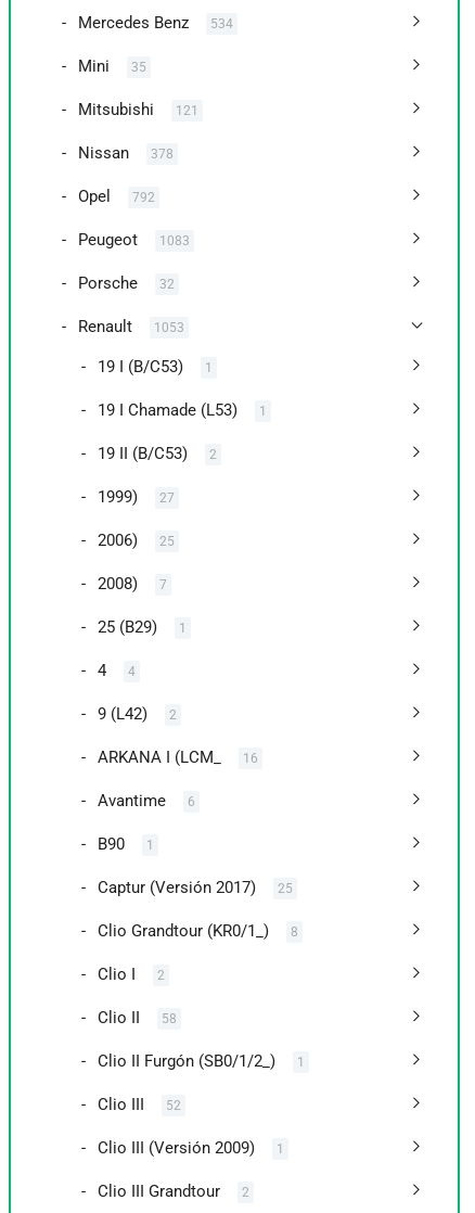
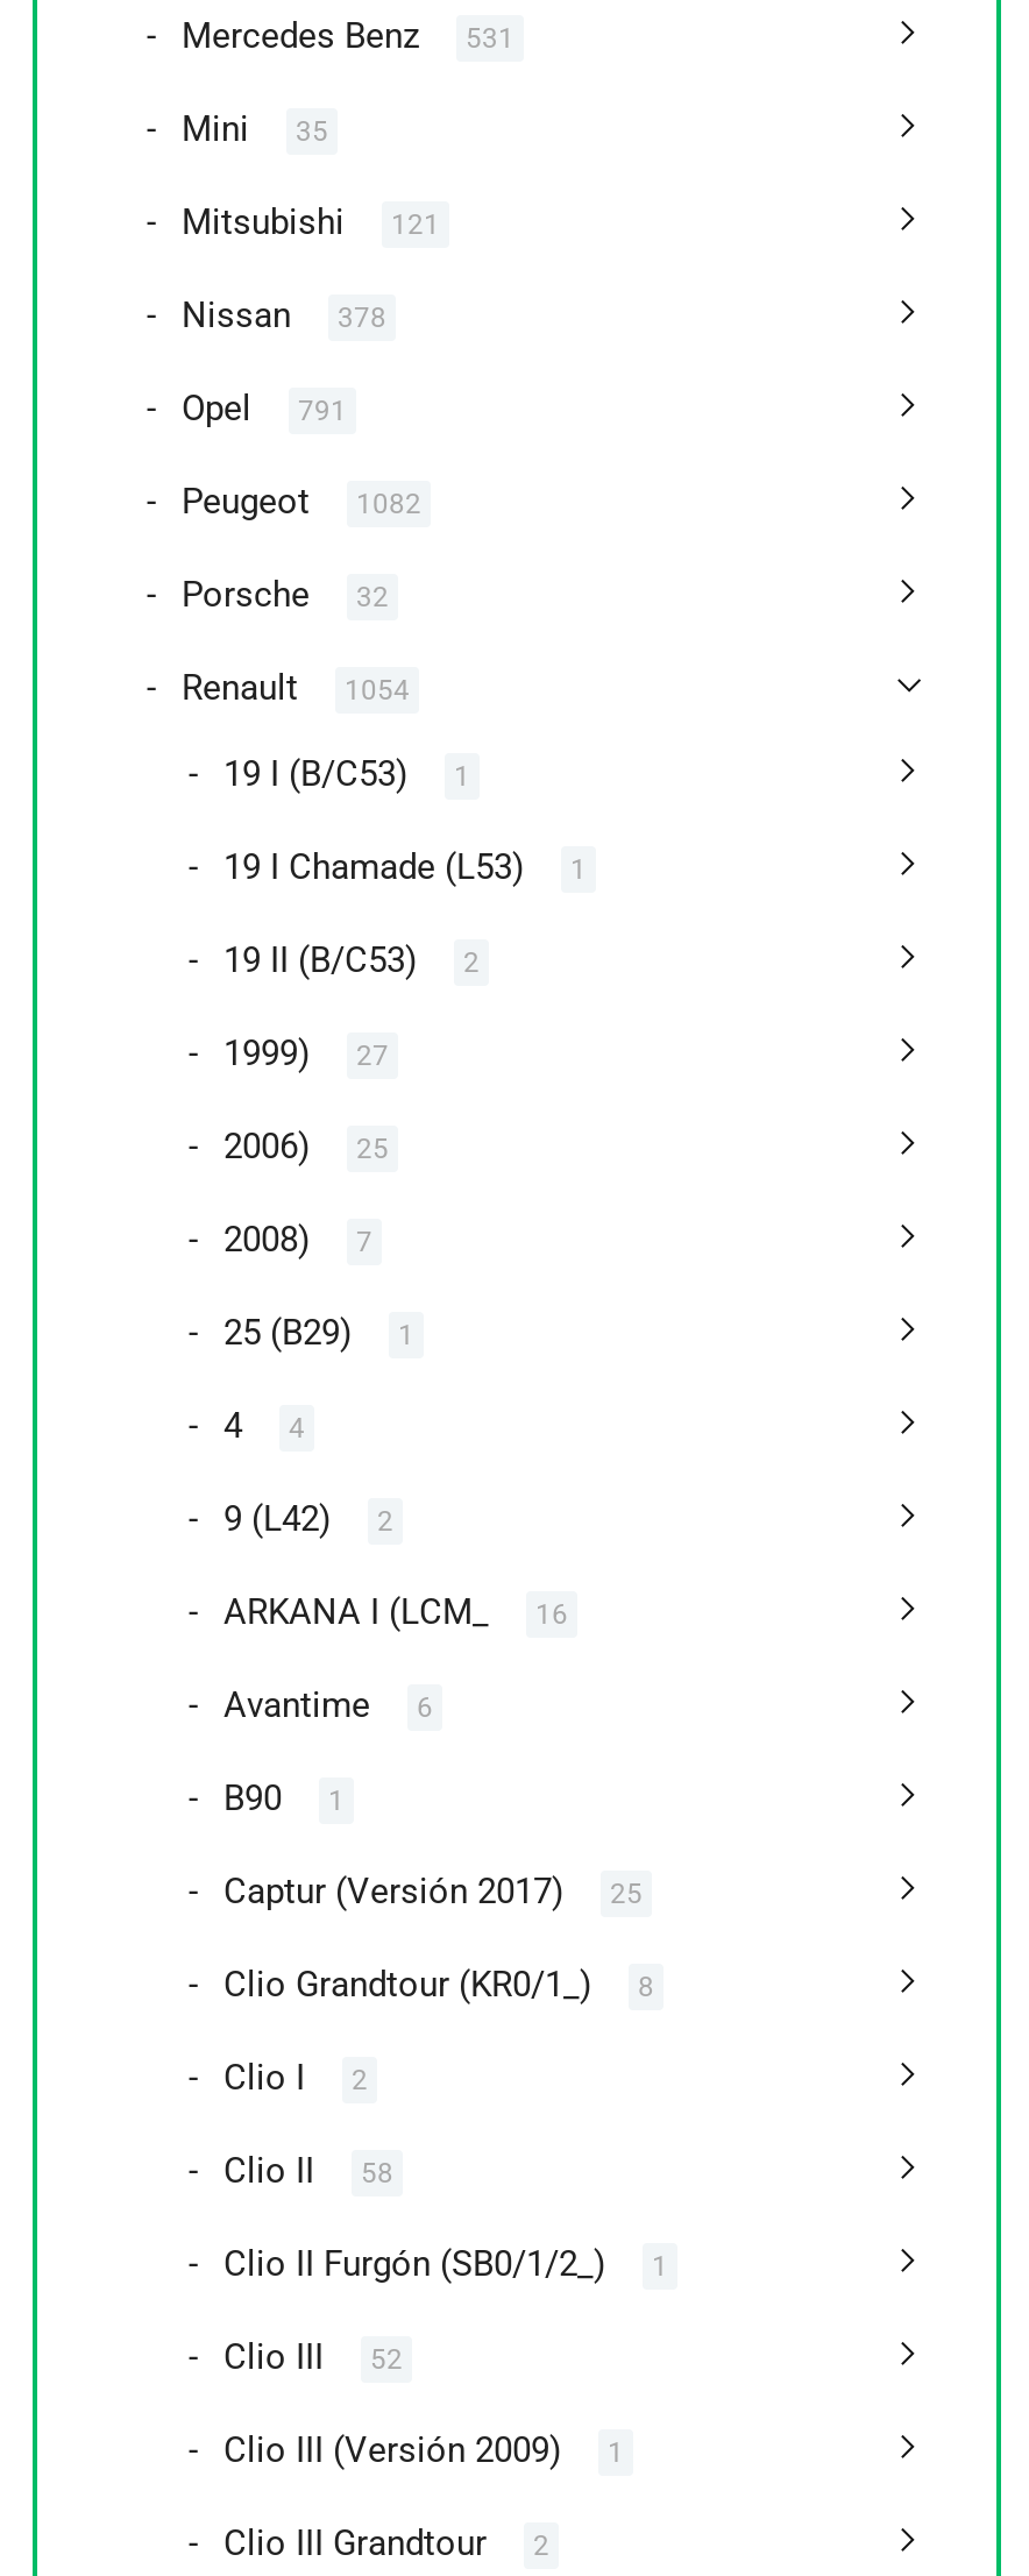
- Mercedes Benz 534
+ Mercedes Benz 531

- Opel 792
+ Opel 791

- Peugeot 1083
+ Peugeot 1082

- Renault 1053
+ Renault 1054
